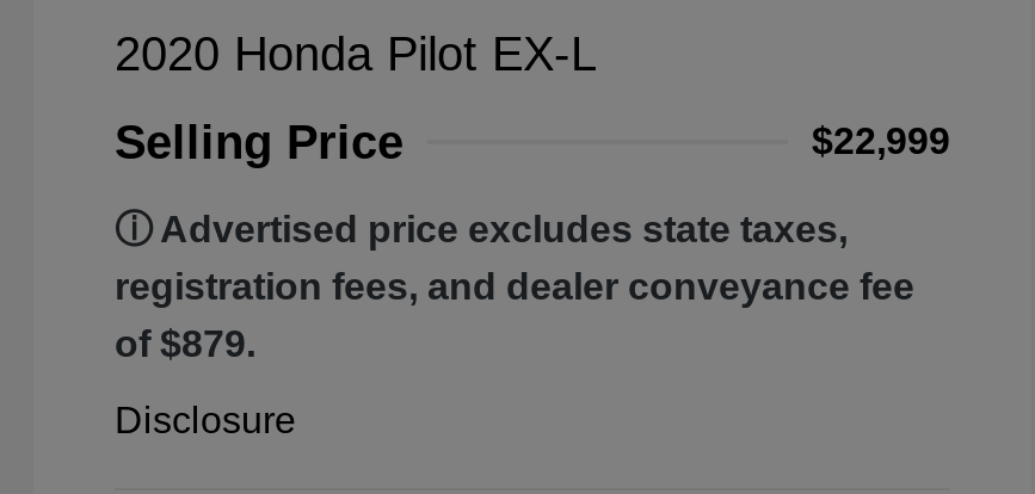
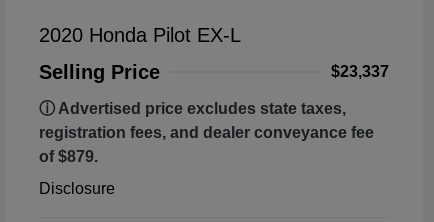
- $22,999
+ $23,337
